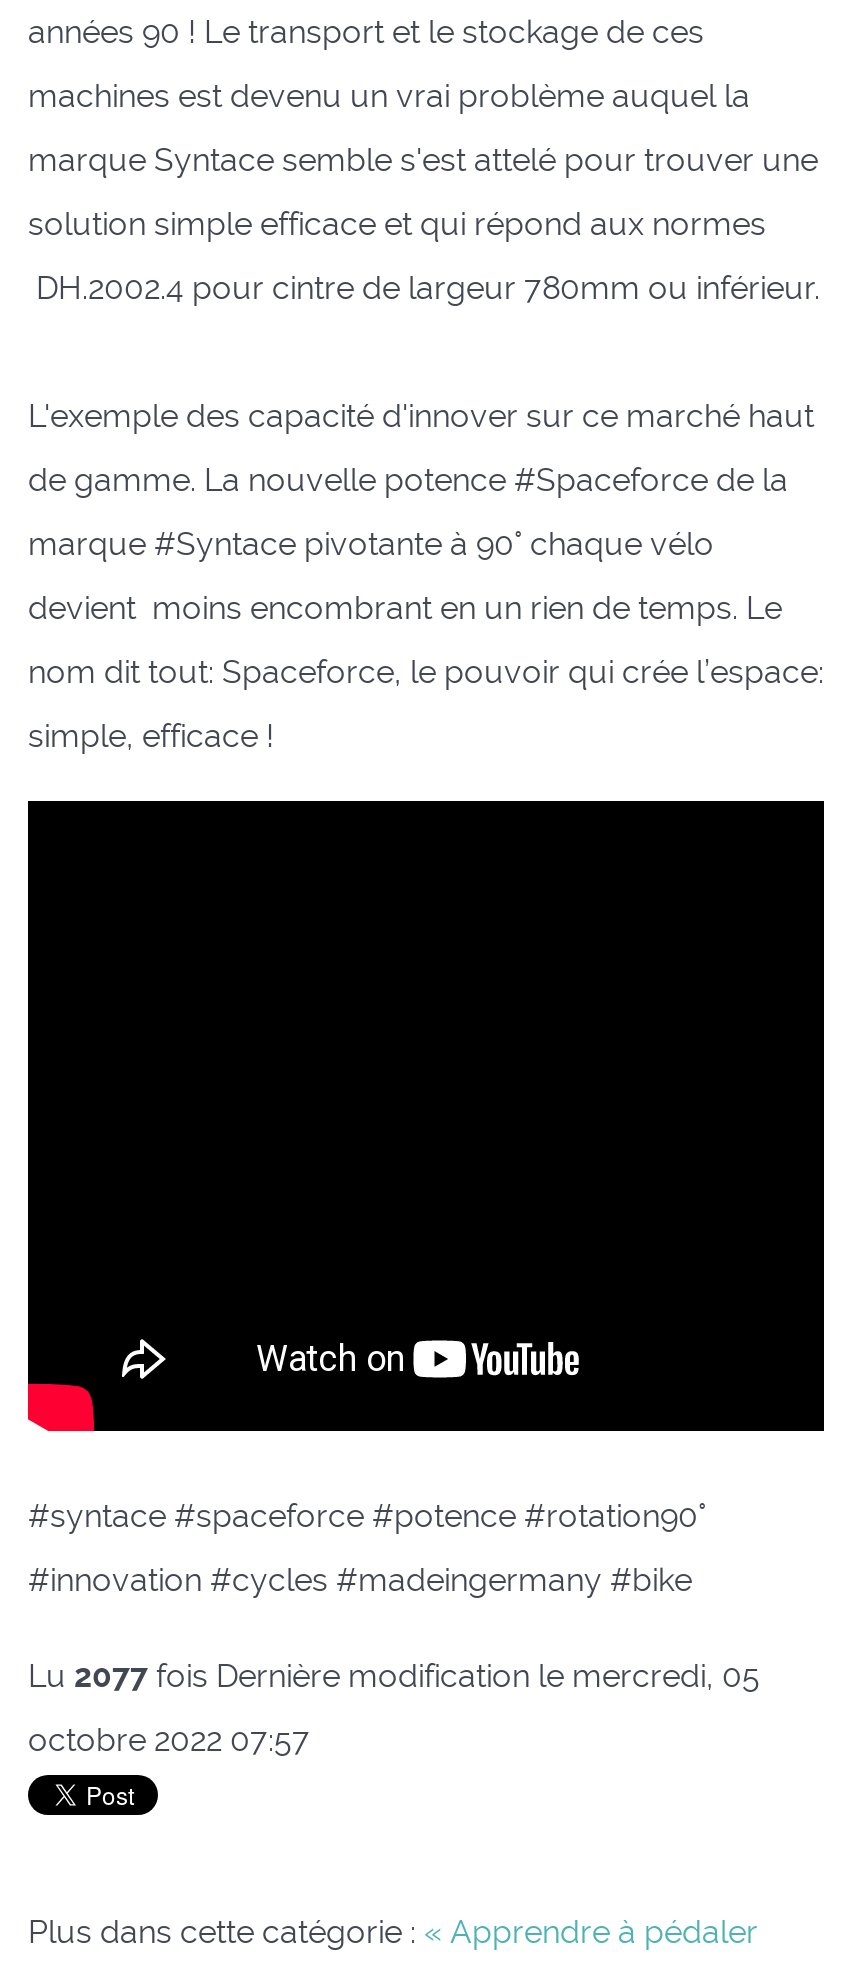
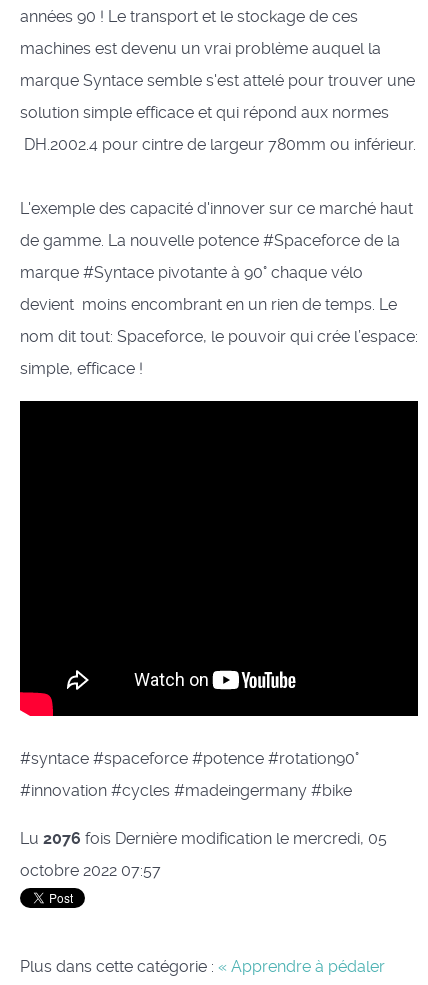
- Lu 2077 fois Dernière modification le mercredi, 05
+ Lu 2076 fois Dernière modification le mercredi, 05
